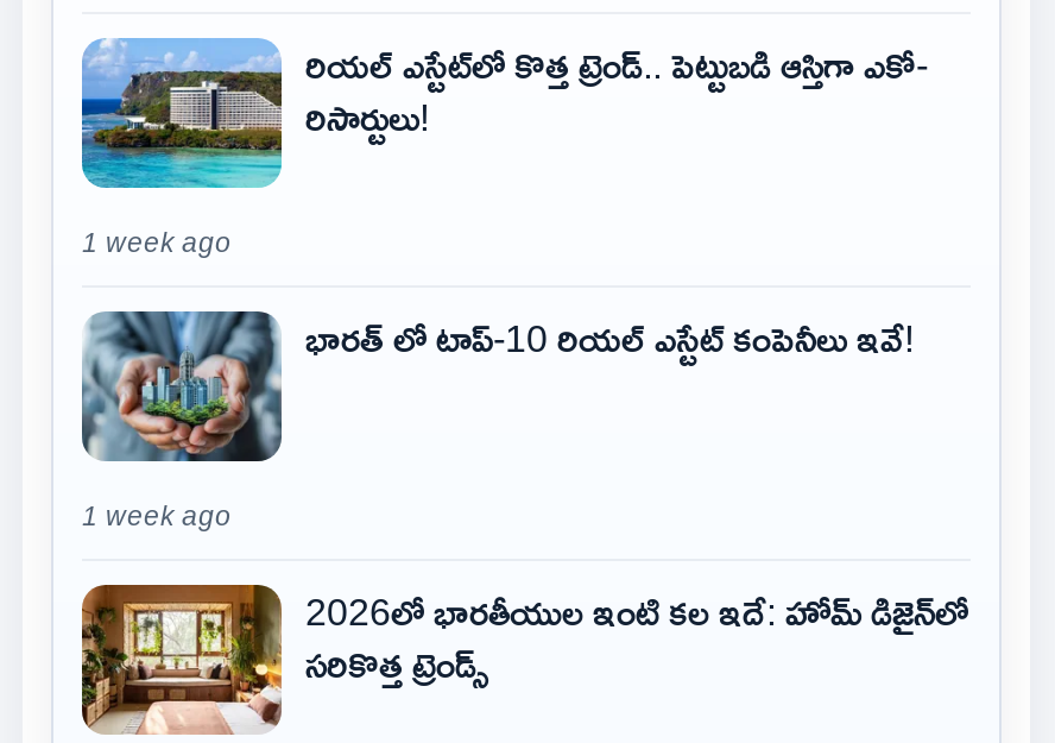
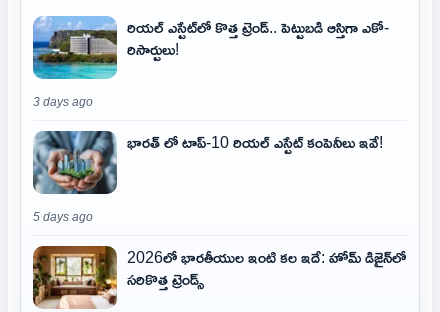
- 1 week ago
+ 3 days ago

- 1 week ago
+ 5 days ago
